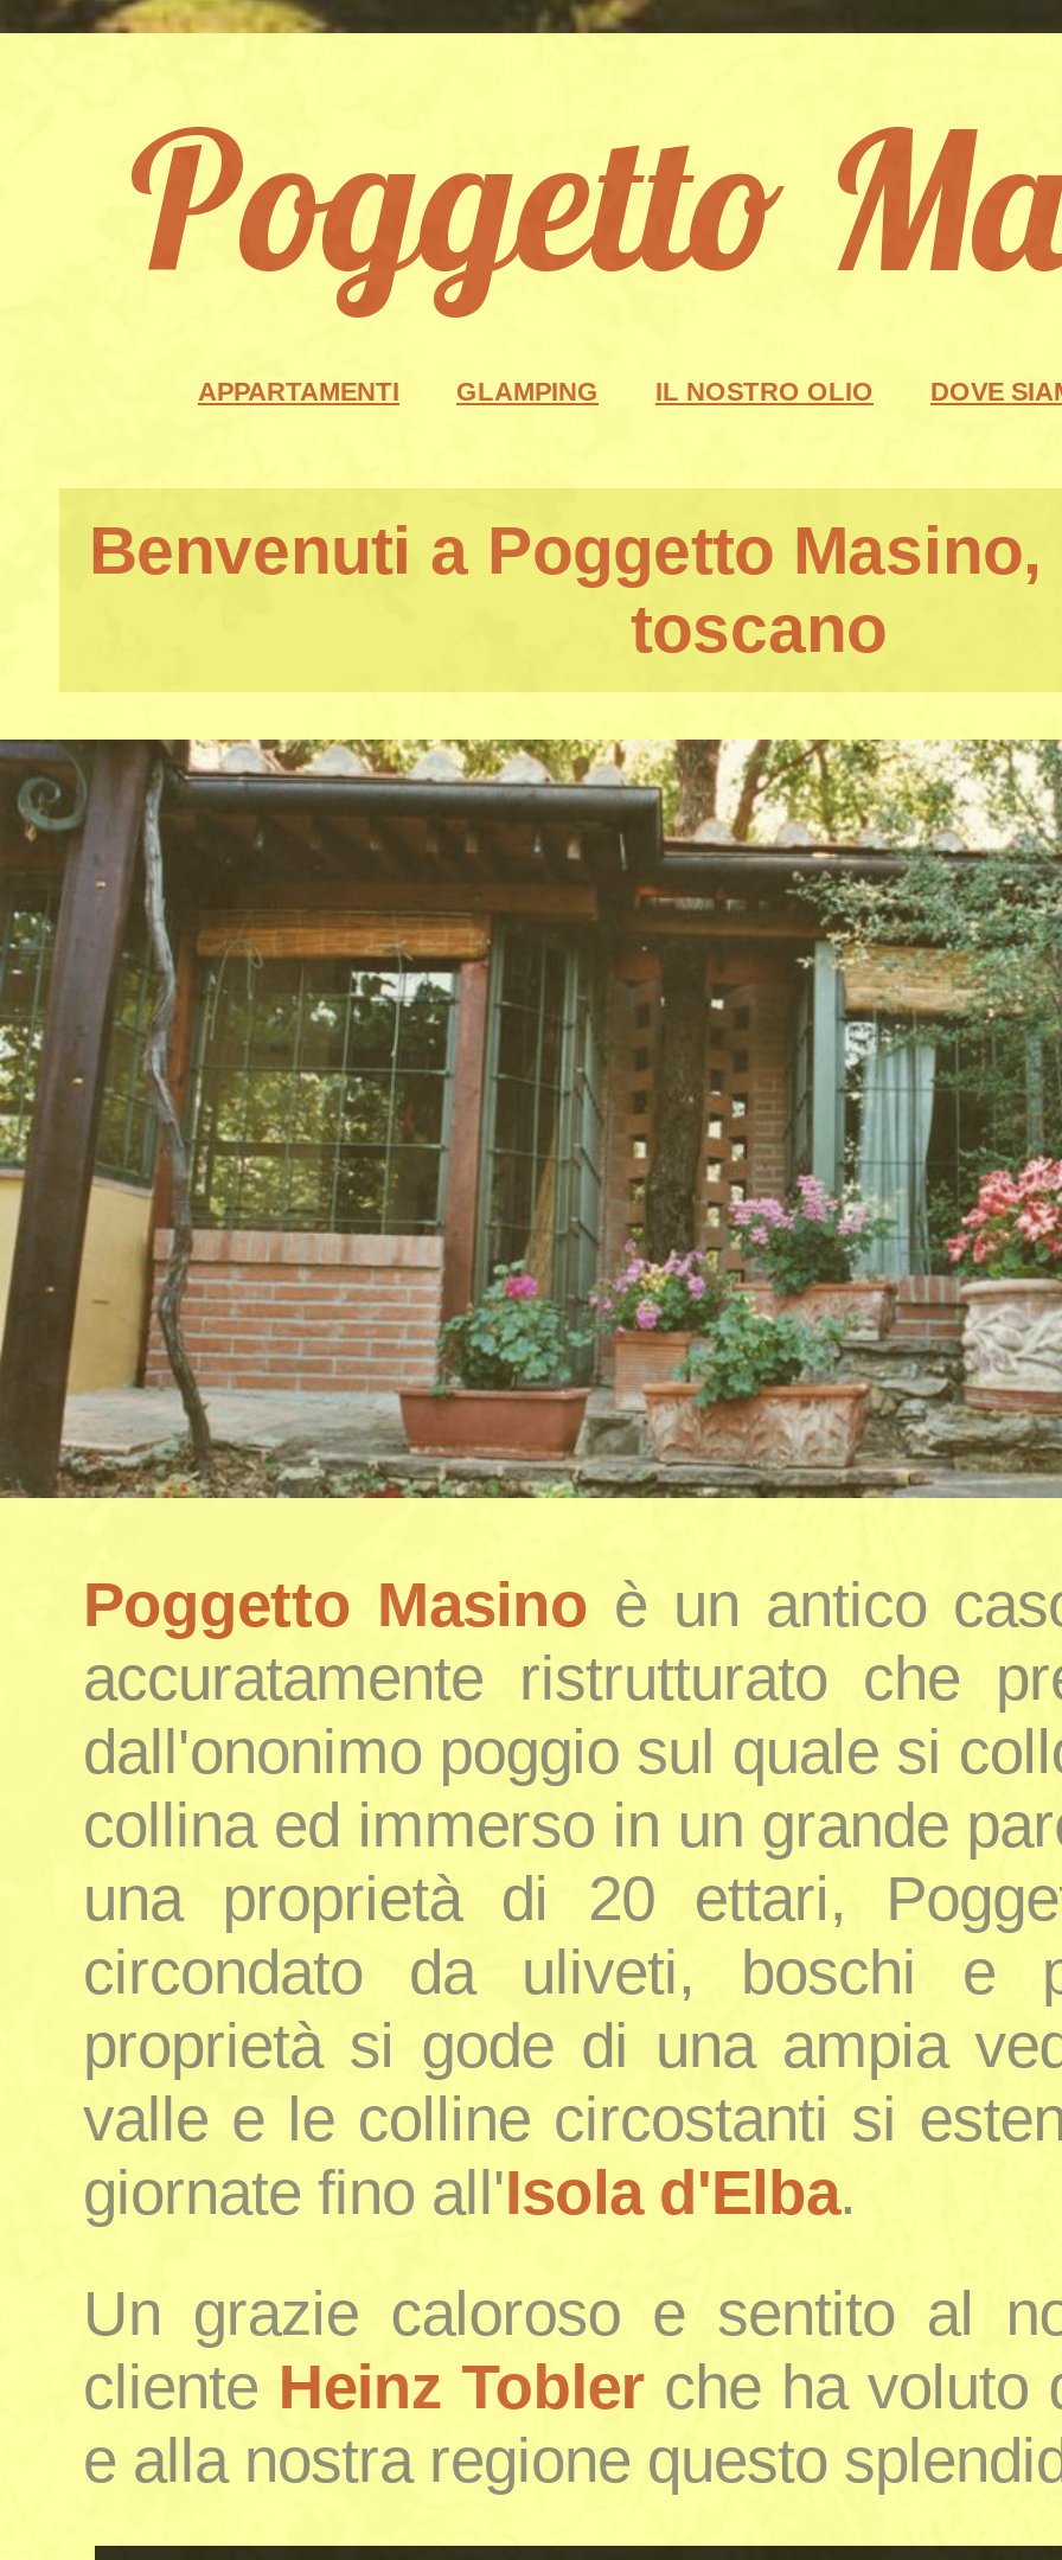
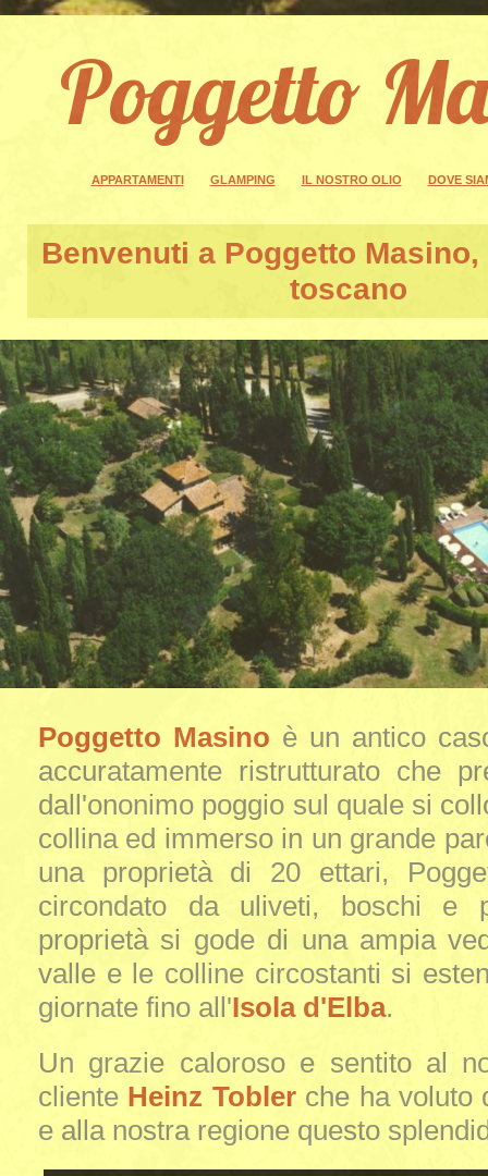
- [image]
+ [image]
